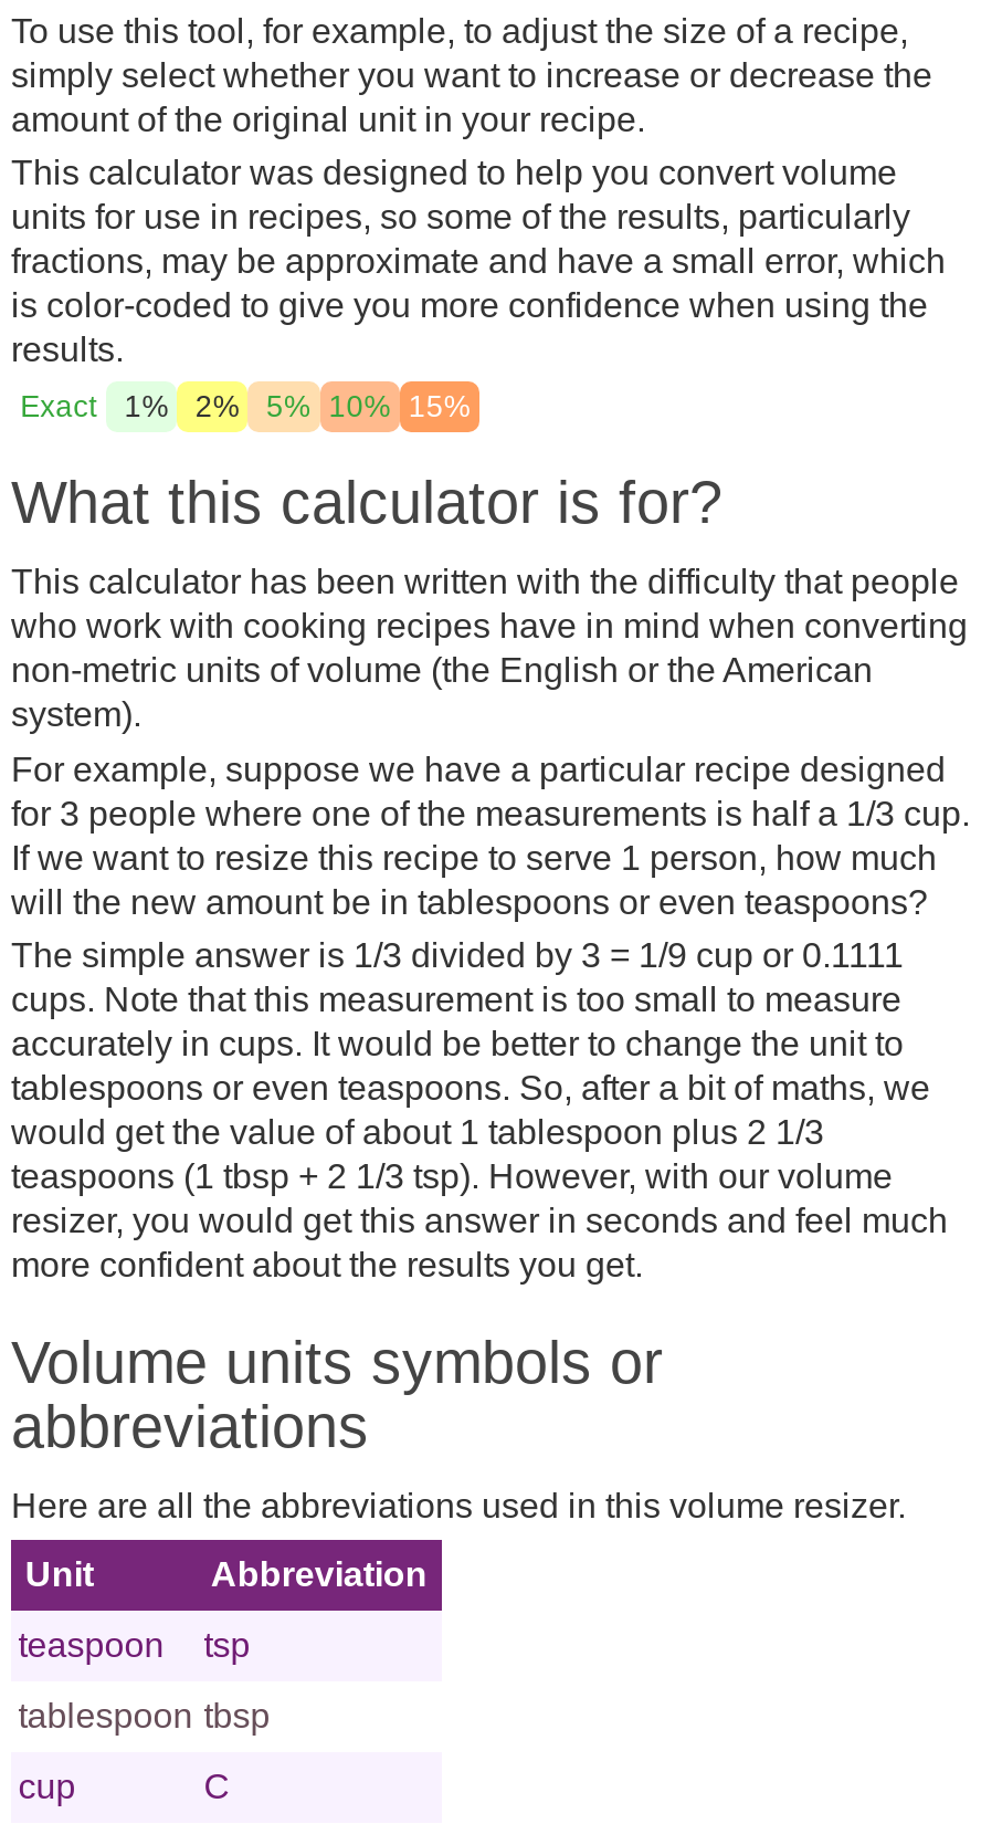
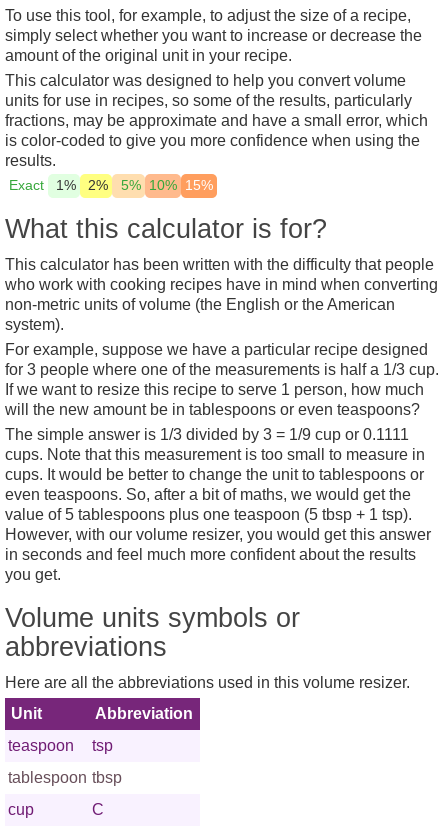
- cups. Note that this measurement is too small to measure
- accurately in cups. It would be better to change the unit to
- tablespoons or even teaspoons. So, after a bit of maths, we
- would get the value of about 1 tablespoon plus 2 1/3
- teaspoons (1 tbsp + 2 1/3 tsp). However, with our volume
- resizer, you would get this answer in seconds and feel much
- more confident about the results you get.
+ cups. Note that this measurement is too small to measure in
+ cups. It would be better to change the unit to tablespoons or
+ even teaspoons. So, after a bit of maths, we would get the
+ value of 5 tablespoons plus one teaspoon (5 tbsp + 1 tsp).
+ However, with our volume resizer, you would get this answer
+ in seconds and feel much more confident about the results
+ you get.
